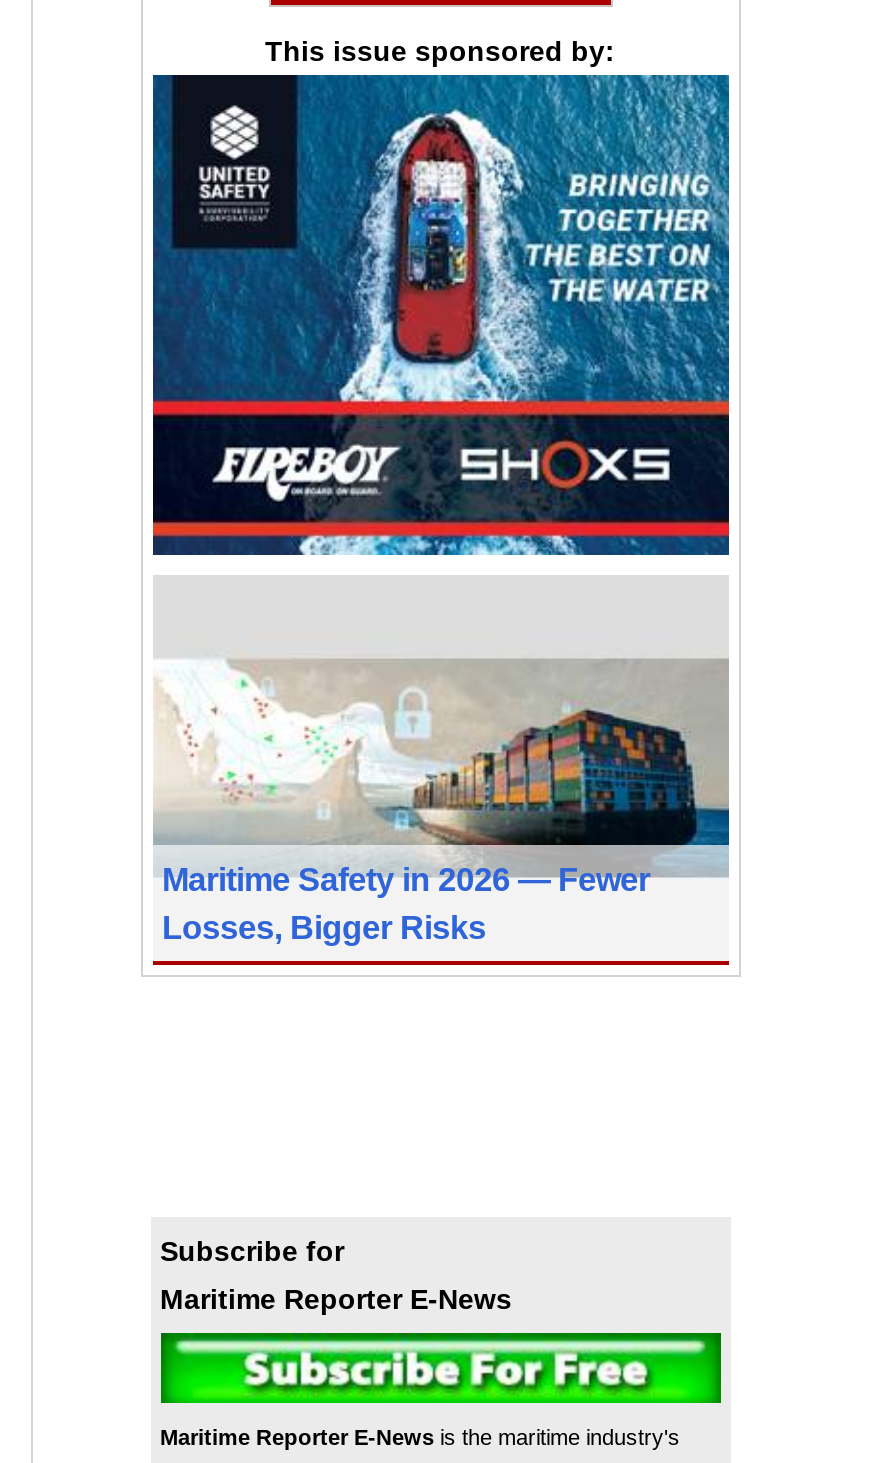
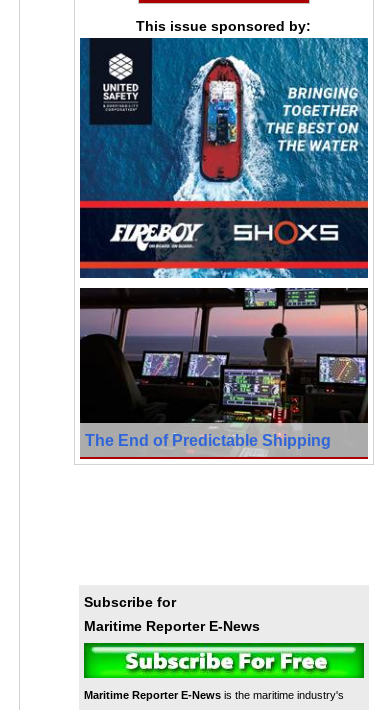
- [image]
- Maritime Safety in 2026 — Fewer
- Losses, Bigger Risks
+ [image]
+ The End of Predictable Shipping
